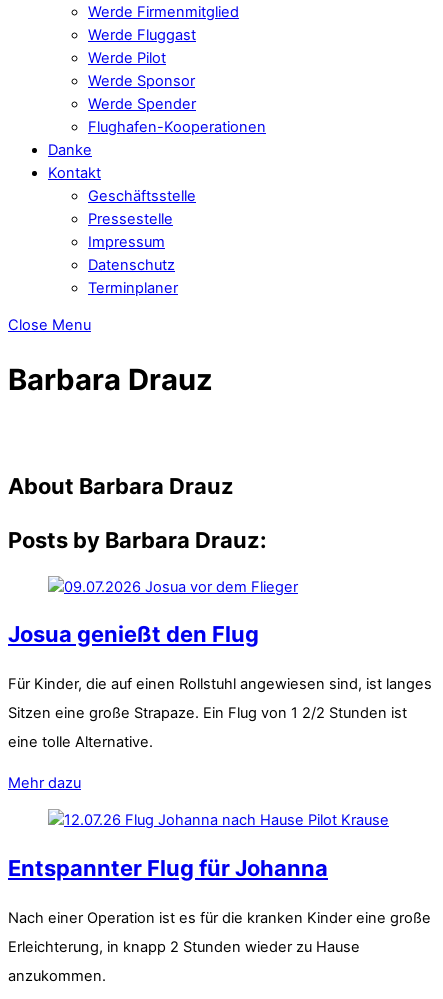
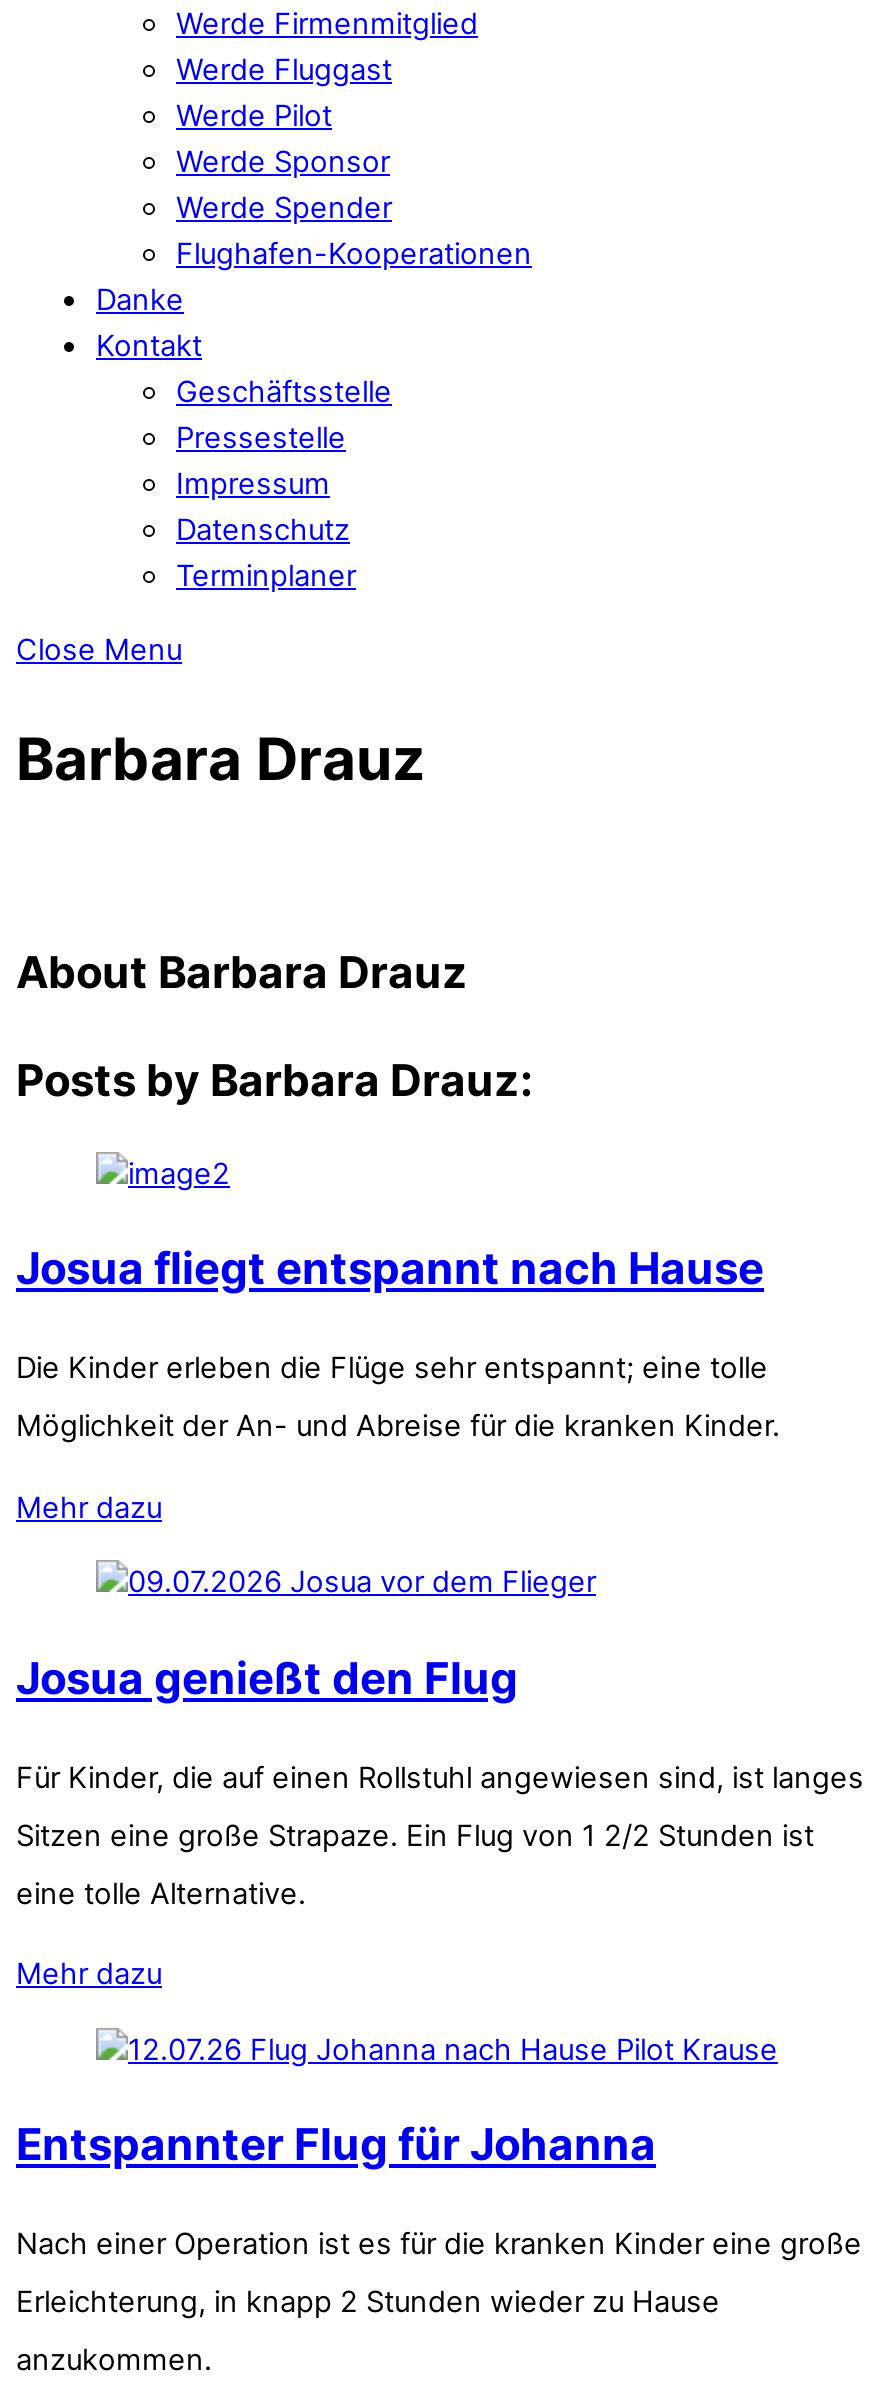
+ Josua fliegt entspannt nach Hause
+ Die Kinder erleben die Flüge sehr entspannt; eine tolle
+ Möglichkeit der An- und Abreise für die kranken Kinder.
+ Mehr dazu
